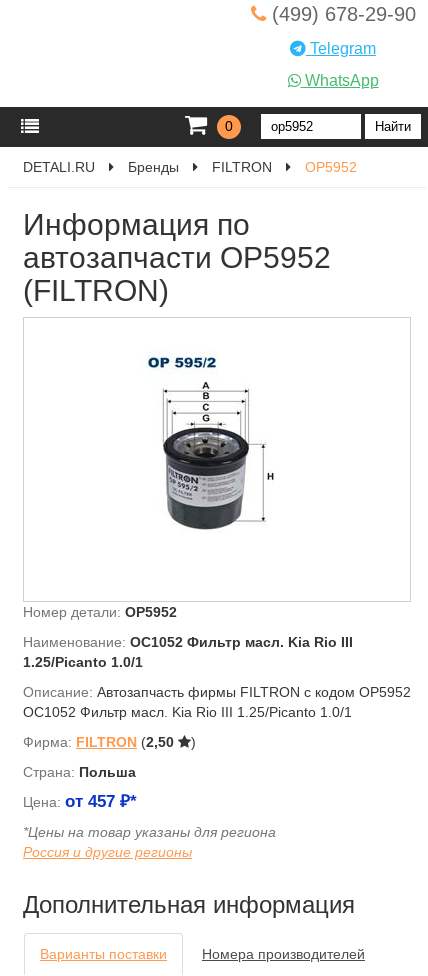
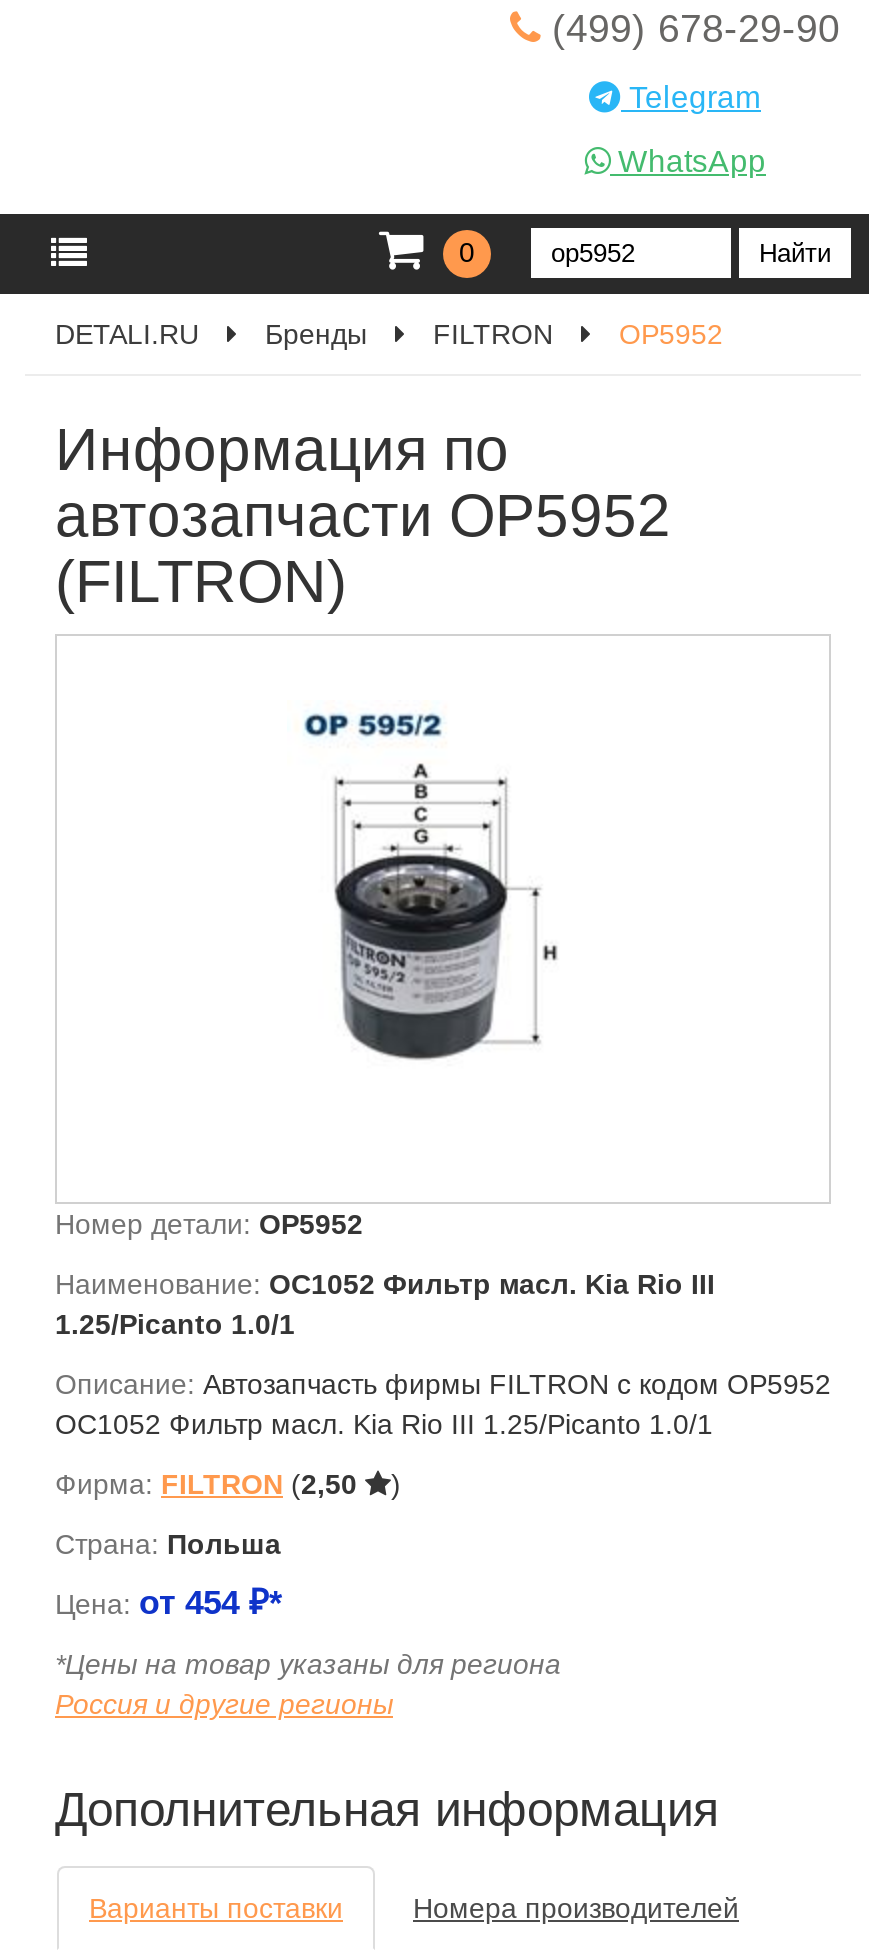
- Цена: от 457 ₽*
+ Цена: от 454 ₽*
